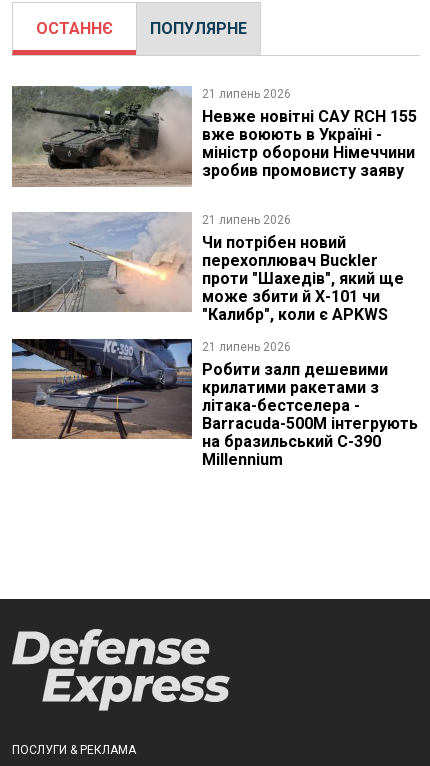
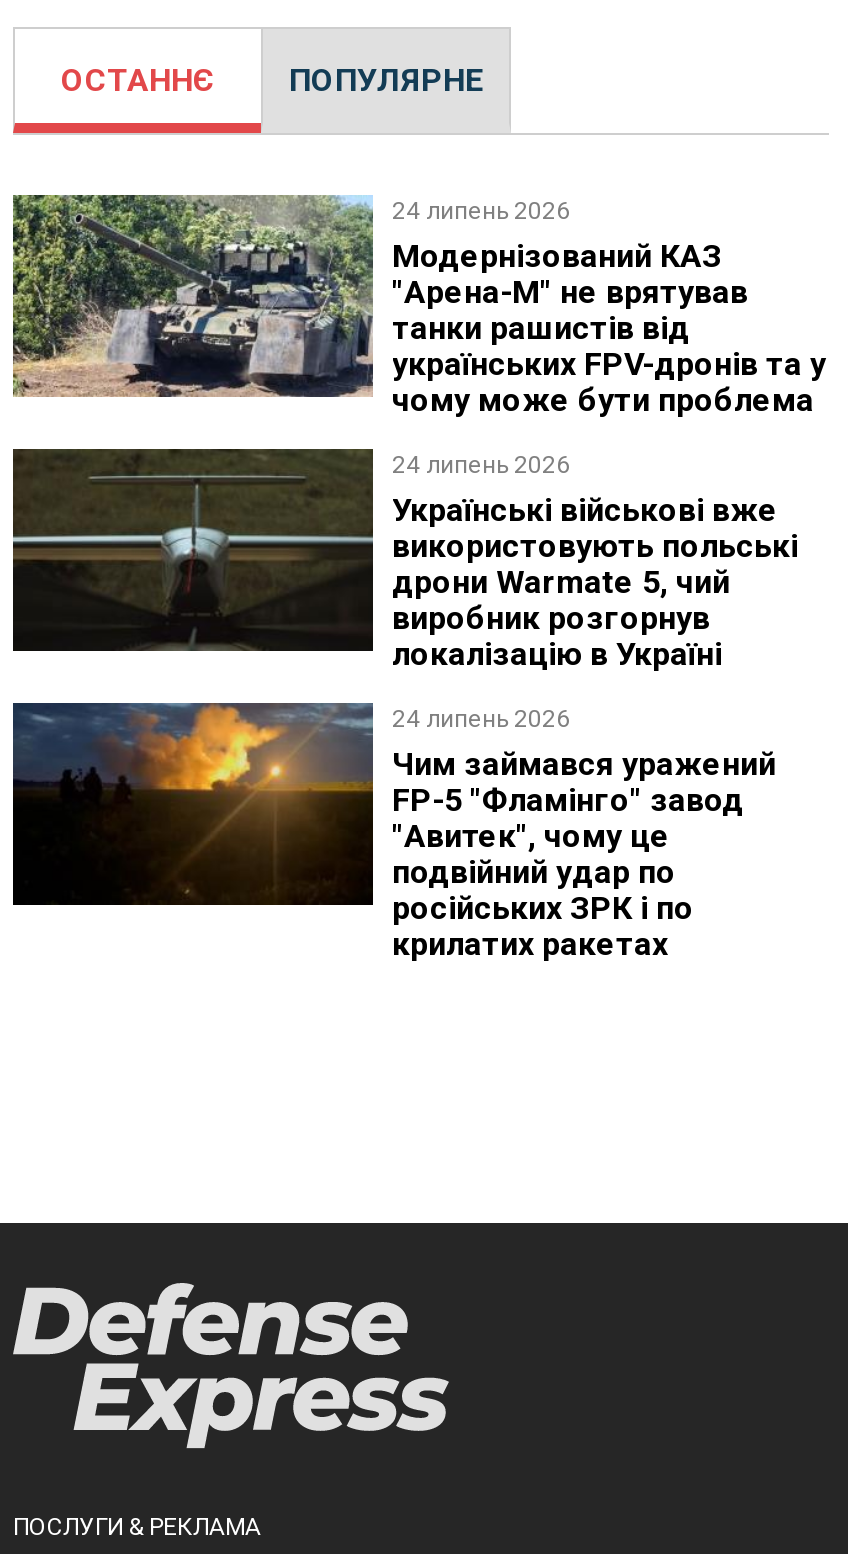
- [image]
- 21 липень 2026
- Невже новітні САУ RCH 155
- вже воюють в Україні -
- міністр оборони Німеччини
- зробив промовисту заяву
+ [image]
+ 24 липень 2026
+ Модернізований КАЗ
+ "Арена-М" не врятував
+ танки рашистів від
+ українських FPV-дронів та у
+ чому може бути проблема

- [image]
- 21 липень 2026
- Чи потрібен новий
- перехоплювач Buckler
- проти "Шахедів", який ще
- може збити й Х-101 чи
- "Калибр", коли є APKWS
+ [image]
+ 24 липень 2026
+ Українські військові вже
+ використовують польські
+ дрони Warmate 5, чий
+ виробник розгорнув
+ локалізацію в Україні

- [image]
- 21 липень 2026
- Робити залп дешевими
- крилатими ракетами з
- літака-бестселера -
- Barracuda-500M інтегрують
- на бразильський C-390
- Millennium
+ [image]
+ 24 липень 2026
+ Чим займався уражений
+ FP-5 "Фламінго" завод
+ "Авитек", чому це
+ подвійний удар по
+ російських ЗРК і по
+ крилатих ракетах
